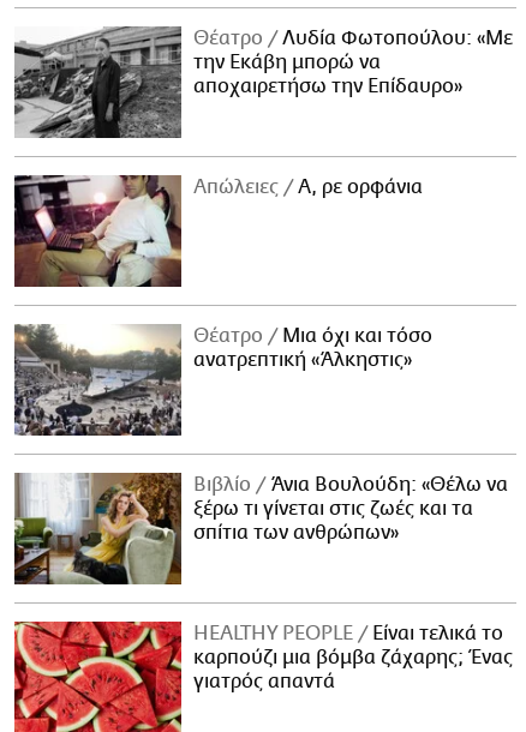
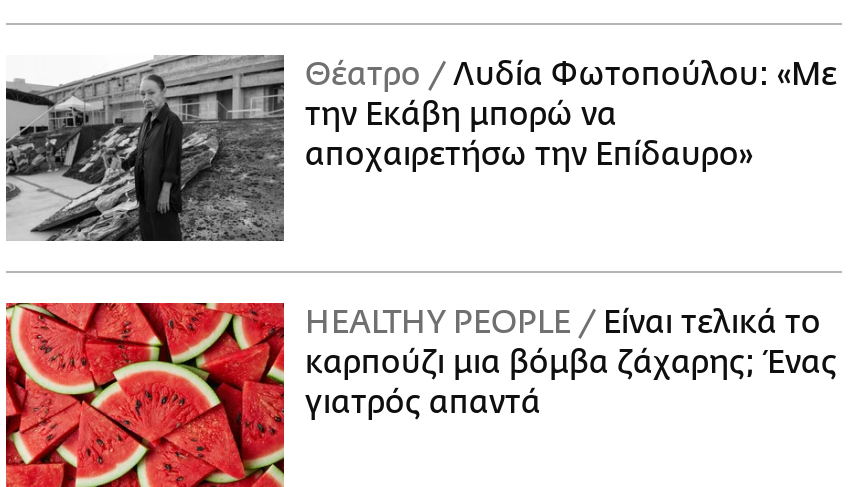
- [image]
- Απώλειες Α, ρε ορφάνια

- [image]
- Θέατρο Μια όχι και τόσο
- ανατρεπτική «Άλκηστις»

- [image]
- Βιβλίο Άνια Βουλούδη: «Θέλω να
- ξέρω τι γίνεται στις ζωές και τα
- σπίτια των ανθρώπων»
